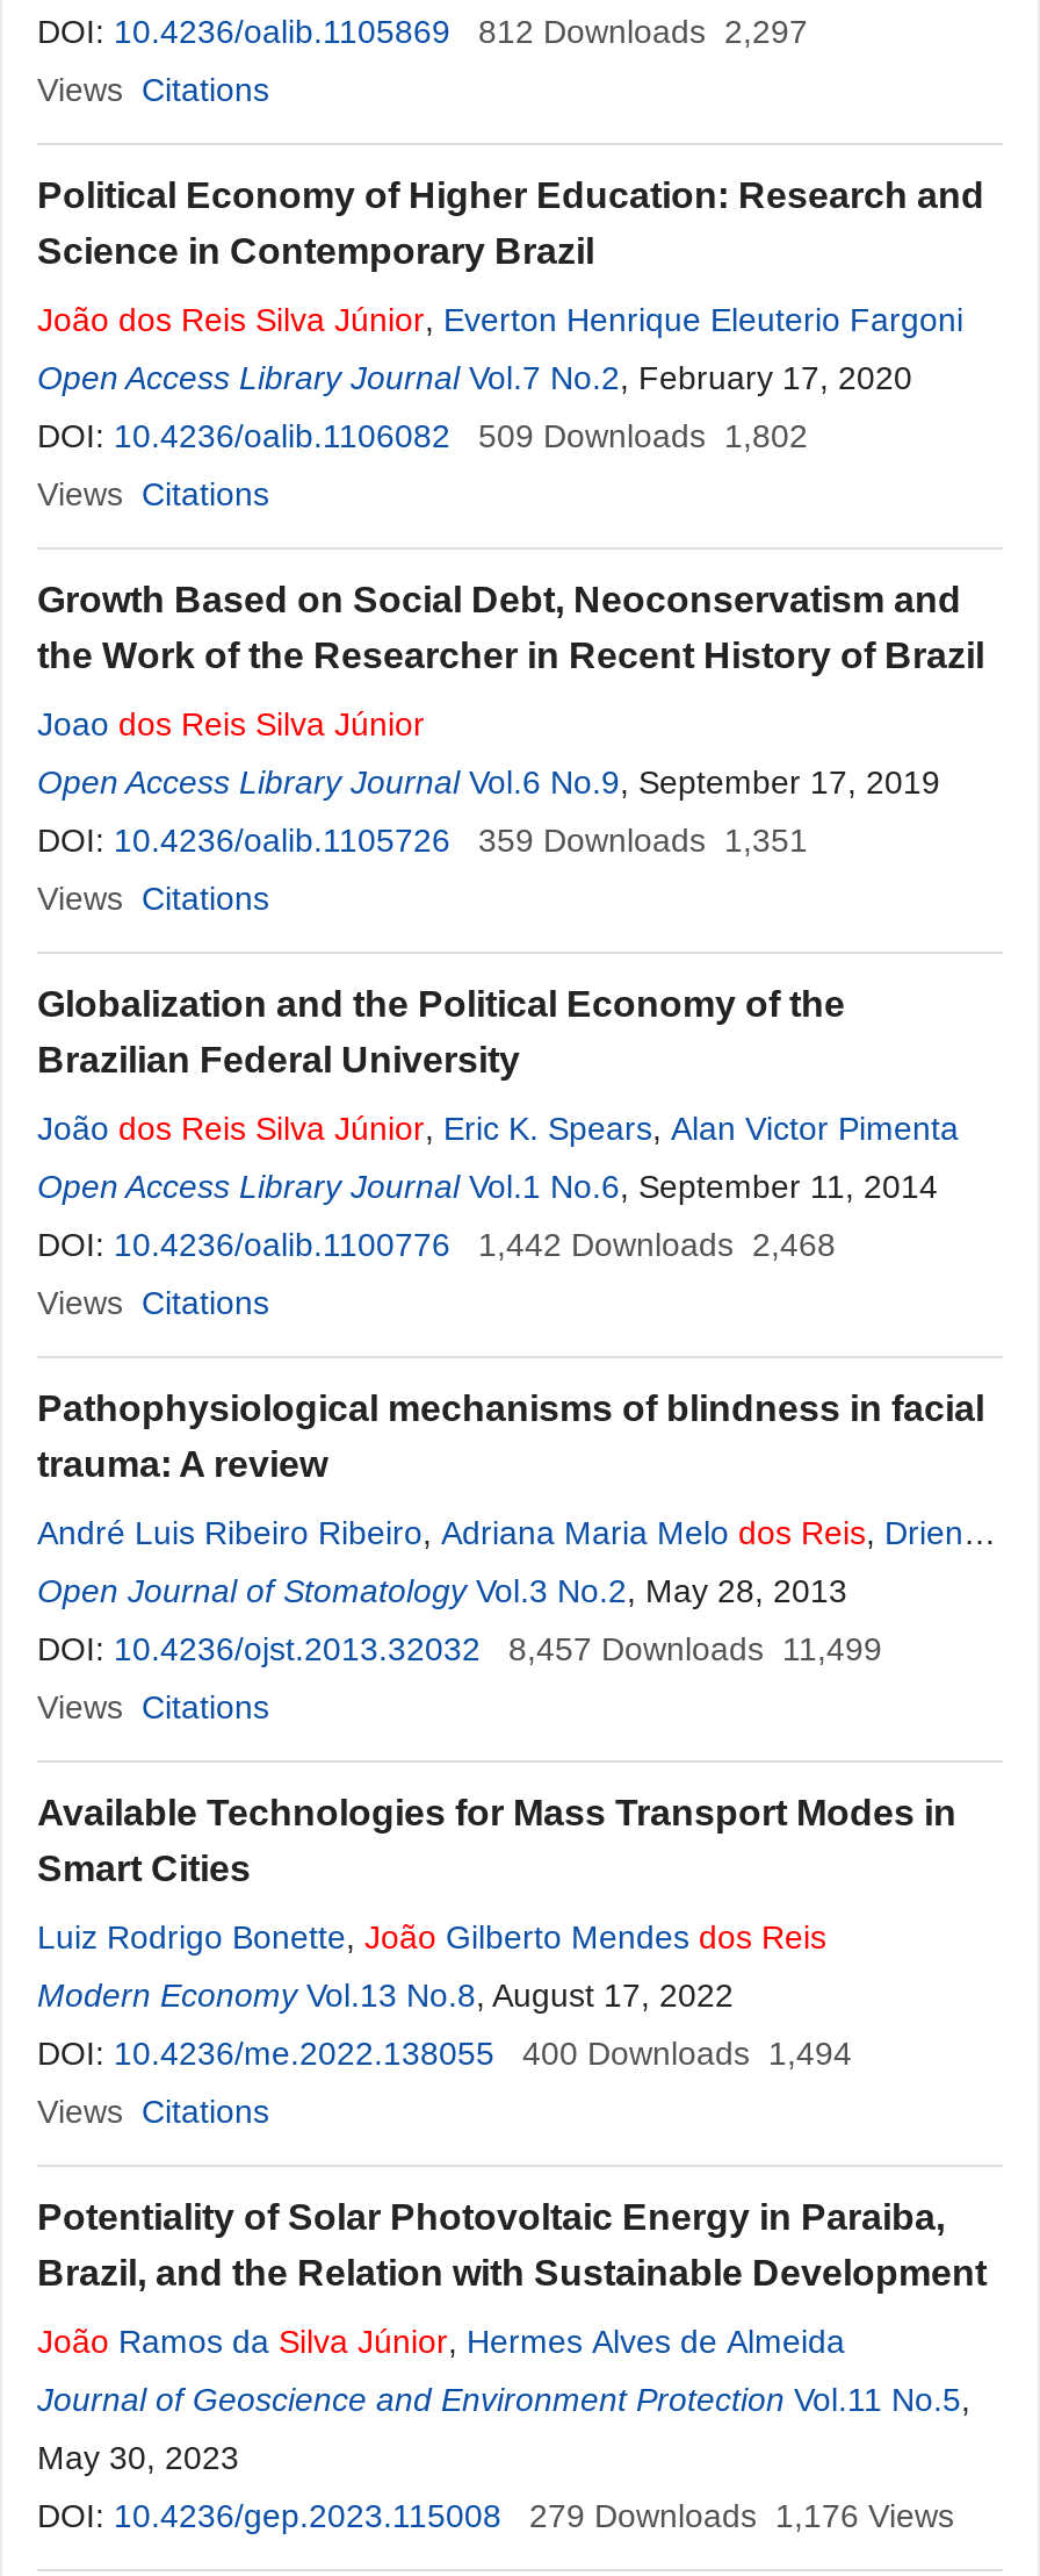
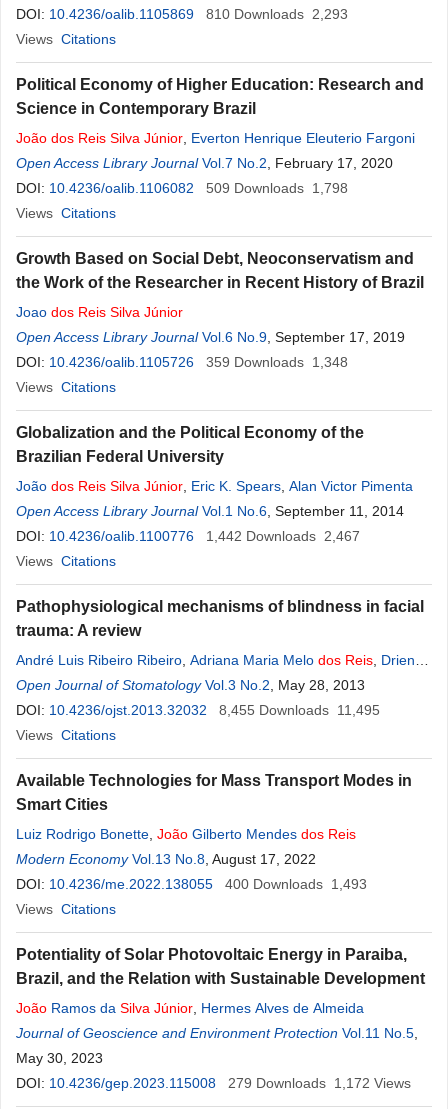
- DOI: 10.4236/oalib.1105869 812 Downloads 2,297
+ DOI: 10.4236/oalib.1105869 810 Downloads 2,293

- DOI: 10.4236/oalib.1106082 509 Downloads 1,802
+ DOI: 10.4236/oalib.1106082 509 Downloads 1,798

- DOI: 10.4236/oalib.1105726 359 Downloads 1,351
+ DOI: 10.4236/oalib.1105726 359 Downloads 1,348

- DOI: 10.4236/oalib.1100776 1,442 Downloads 2,468
+ DOI: 10.4236/oalib.1100776 1,442 Downloads 2,467

- 8,457 Downloads 11,499
+ 8,455 Downloads 11,495

- DOI: 10.4236/me.2022.138055 400 Downloads 1,494
+ DOI: 10.4236/me.2022.138055 400 Downloads 1,493

- 279 Downloads 1,176 Views
+ 279 Downloads 1,172 Views
